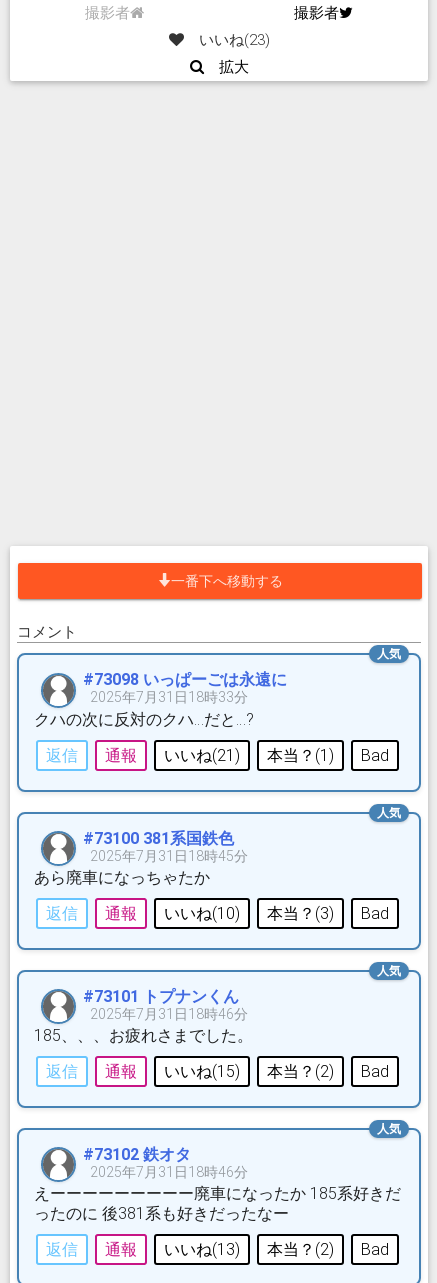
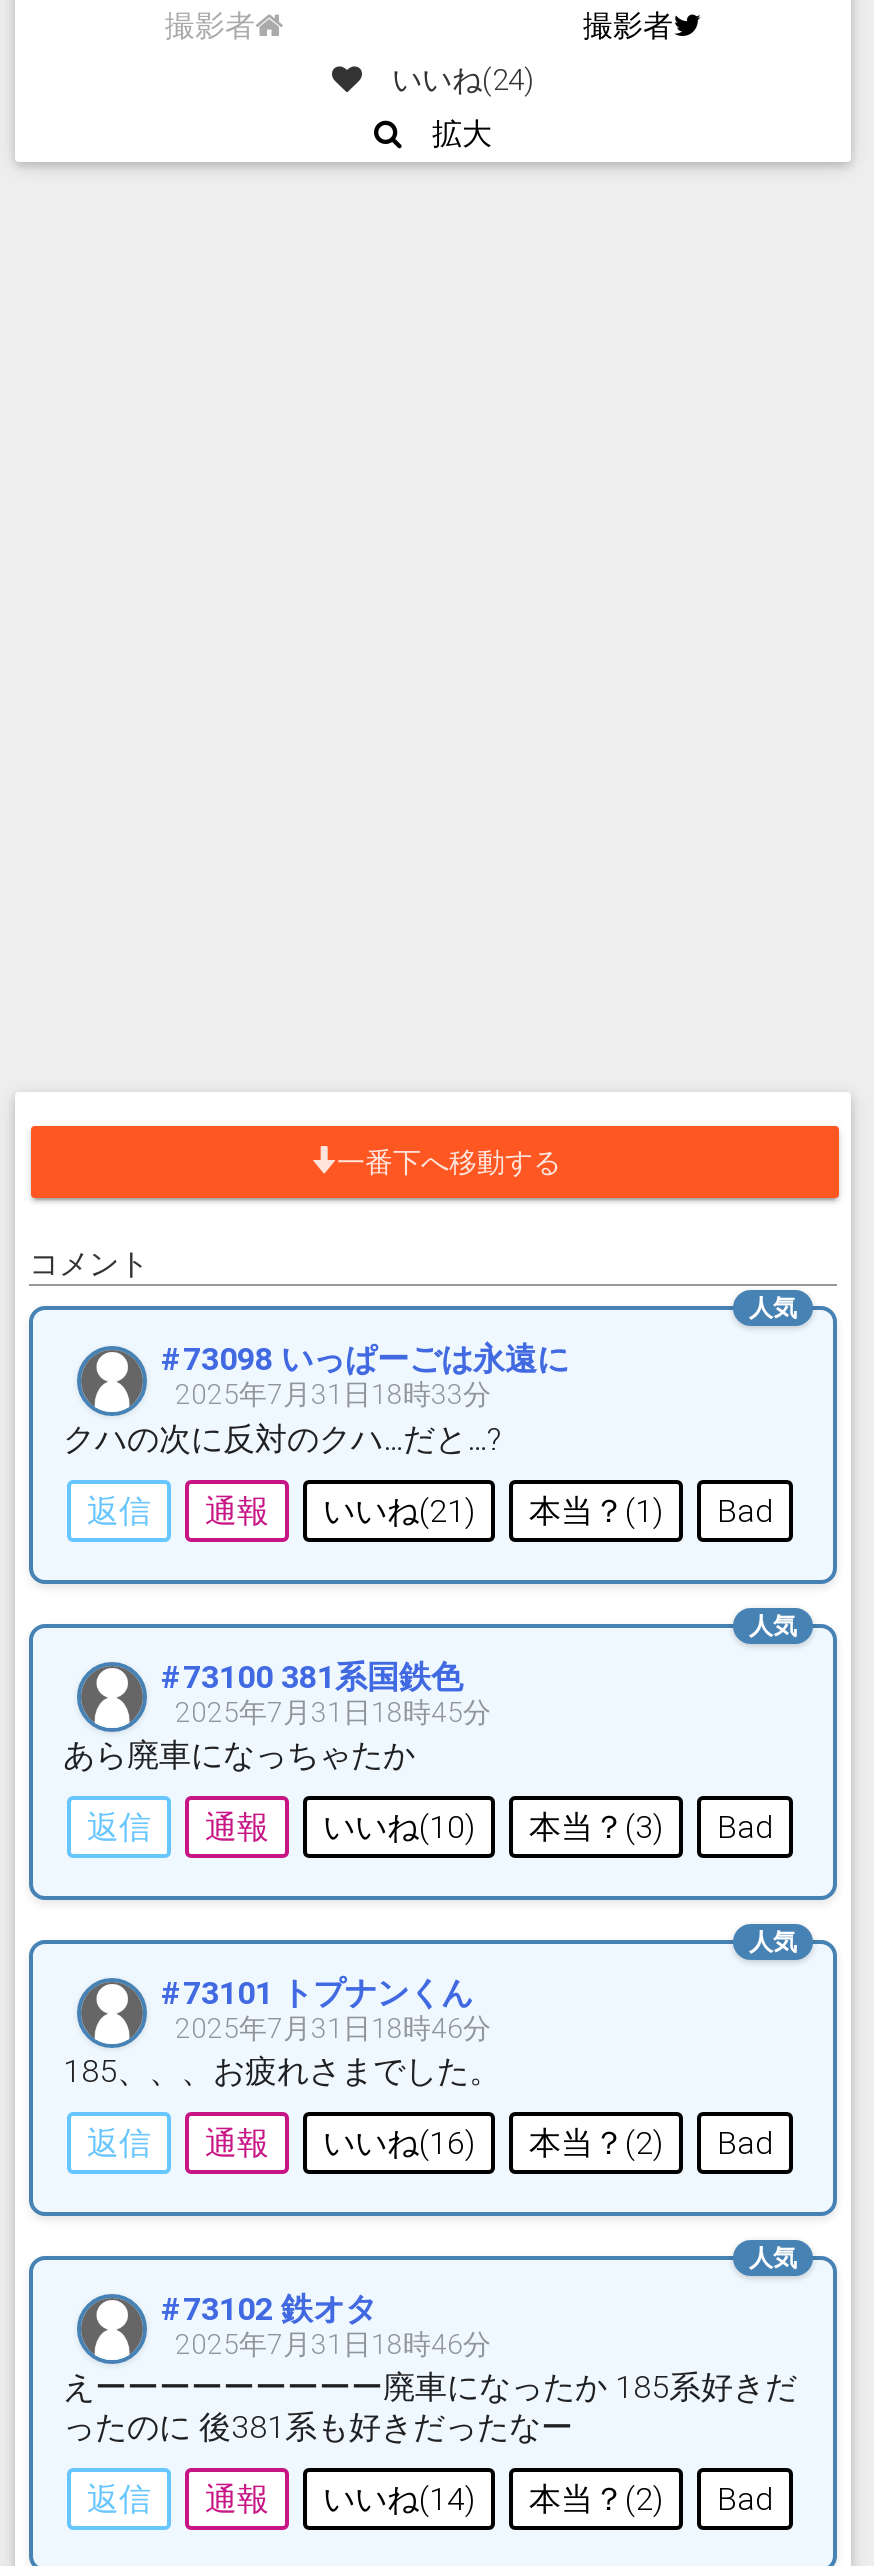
- いいね(23)
+ いいね(24)

- 返信 通報 いいね(15) 本当？(2) Bad
+ 返信 通報 いいね(16) 本当？(2) Bad

- 返信 通報 いいね(13) 本当？(2) Bad
+ 返信 通報 いいね(14) 本当？(2) Bad
